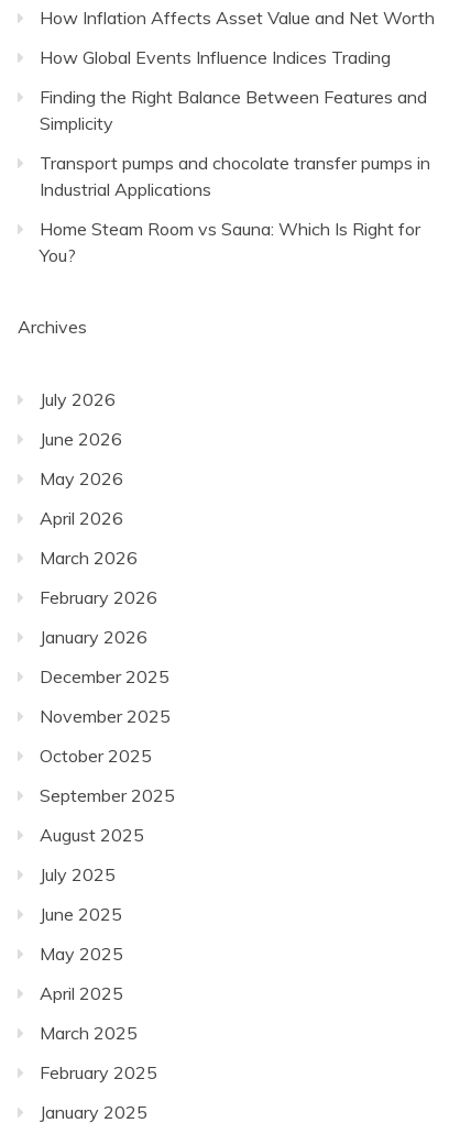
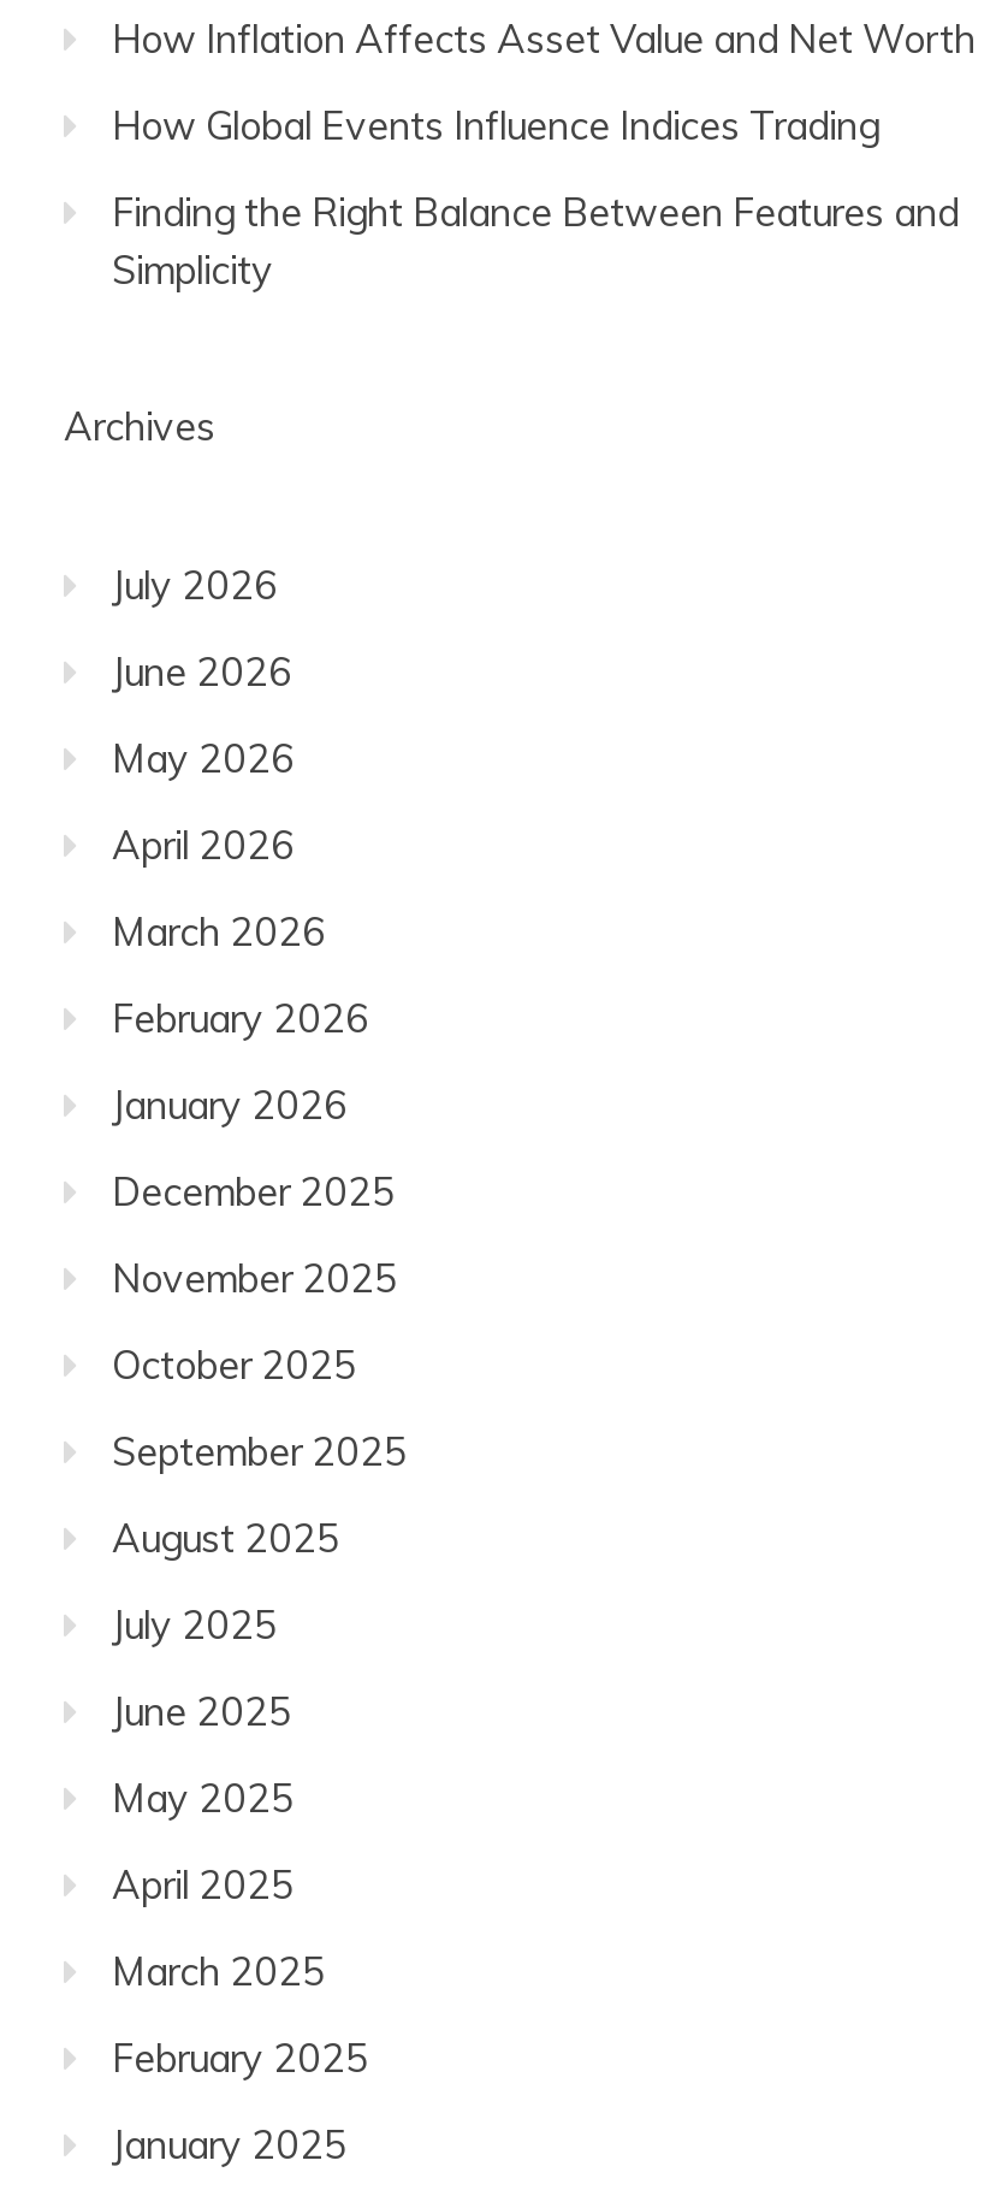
- Transport pumps and chocolate transfer pumps in
- Industrial Applications
- Home Steam Room vs Sauna: Which Is Right for
- You?
